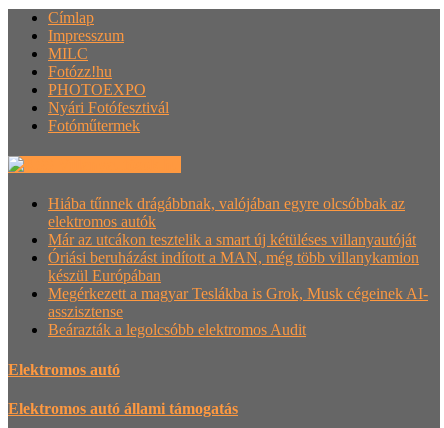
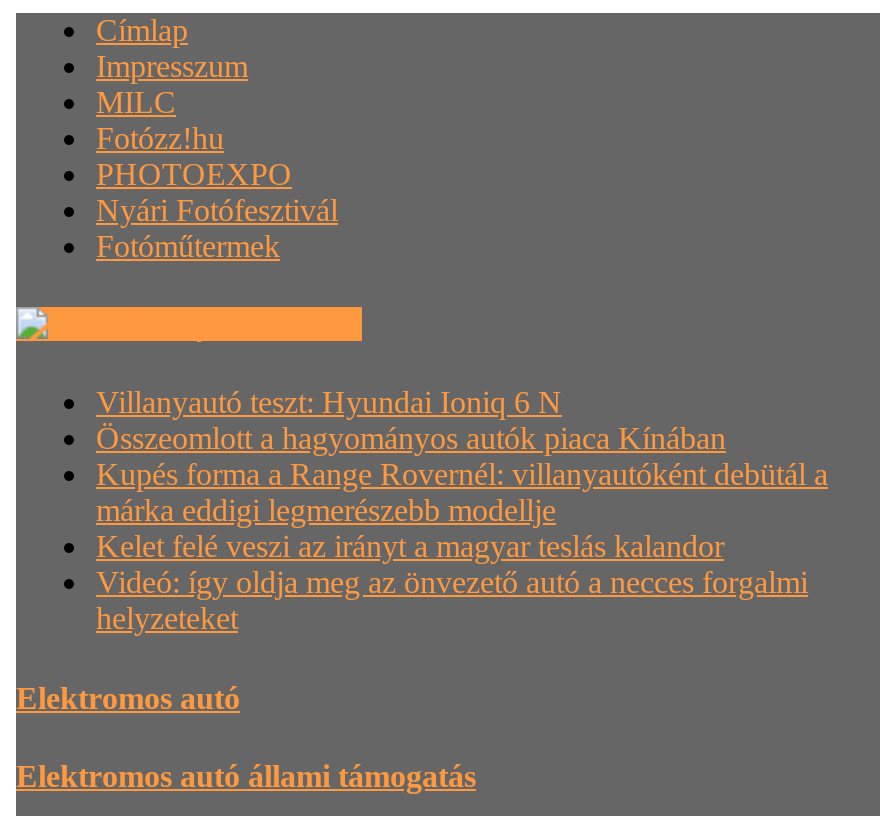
- Hiába tűnnek drágábbnak, valójában egyre olcsóbbak az
- elektromos autók
- Már az utcákon tesztelik a smart új kétüléses villanyautóját
- Óriási beruházást indított a MAN, még több villanykamion
- készül Európában
- Megérkezett a magyar Teslákba is Grok, Musk cégeinek AI-
- asszisztense
- Beárazták a legolcsóbb elektromos Audit
+ Villanyautó teszt: Hyundai Ioniq 6 N
+ Összeomlott a hagyományos autók piaca Kínában
+ Kupés forma a Range Rovernél: villanyautóként debütál a
+ márka eddigi legmerészebb modellje
+ Kelet felé veszi az irányt a magyar teslás kalandor
+ Videó: így oldja meg az önvezető autó a necces forgalmi
+ helyzeteket
